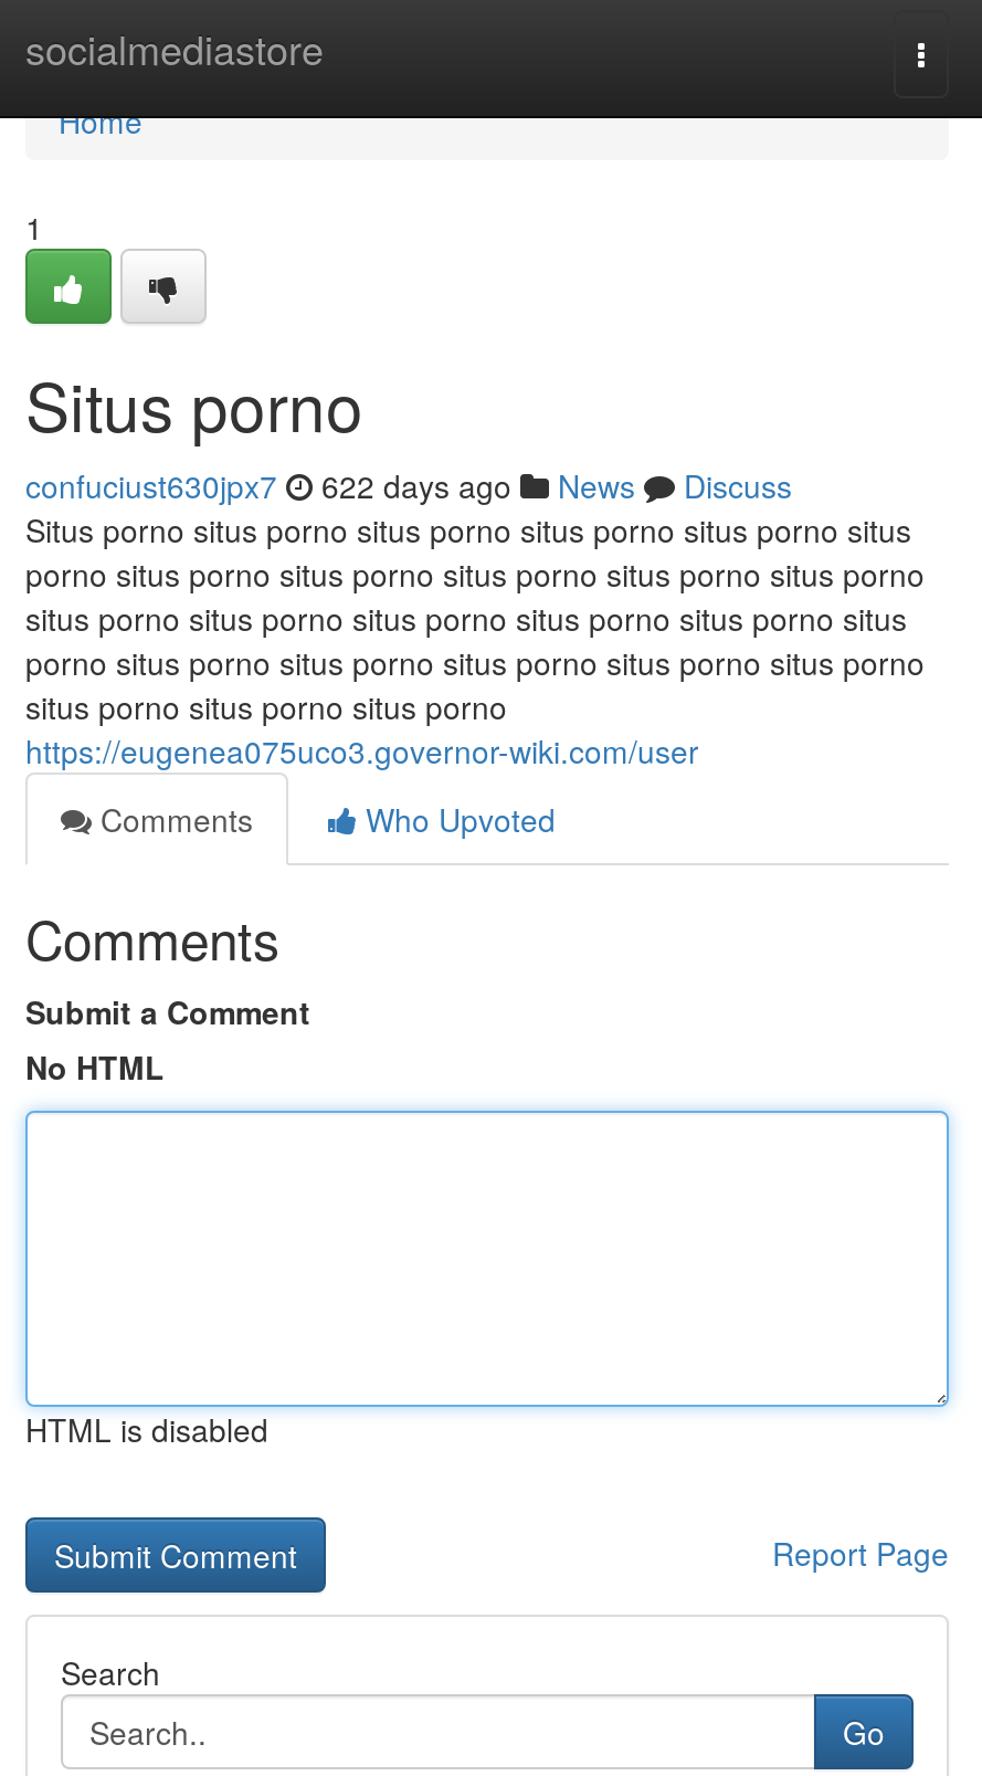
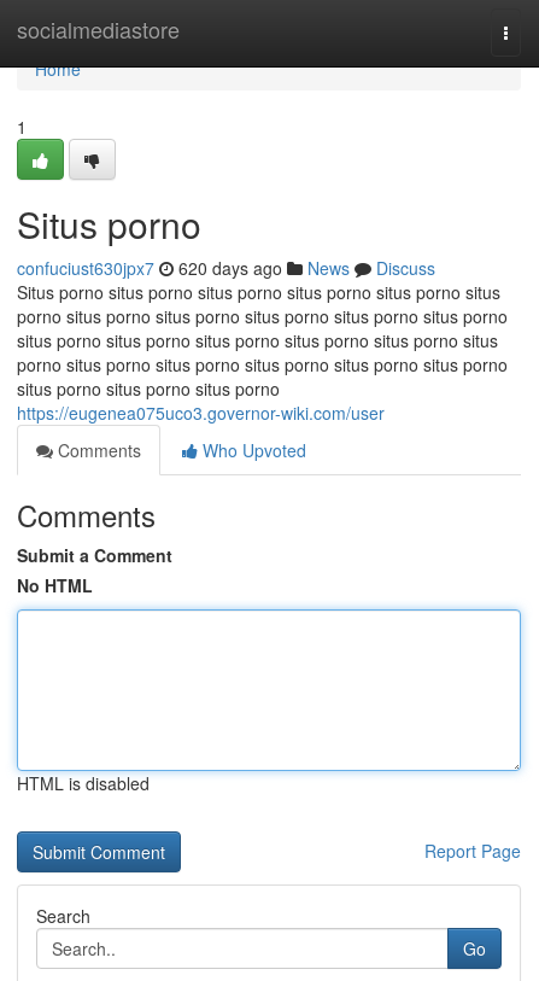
- confuciust630jpx7 622 days ago News Discuss
+ confuciust630jpx7 620 days ago News Discuss
